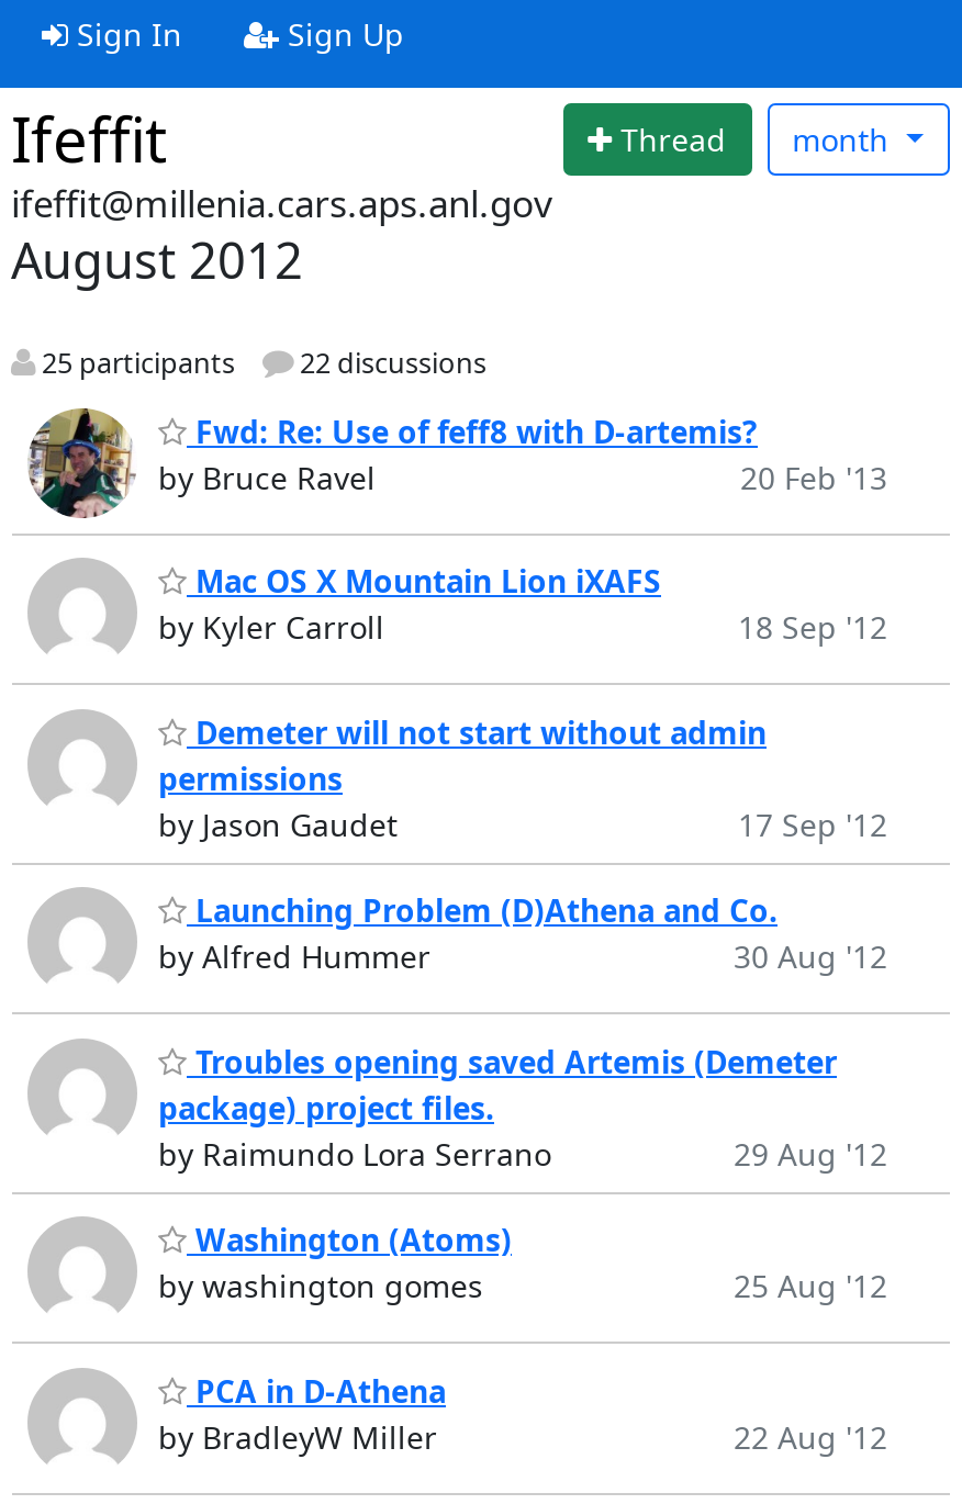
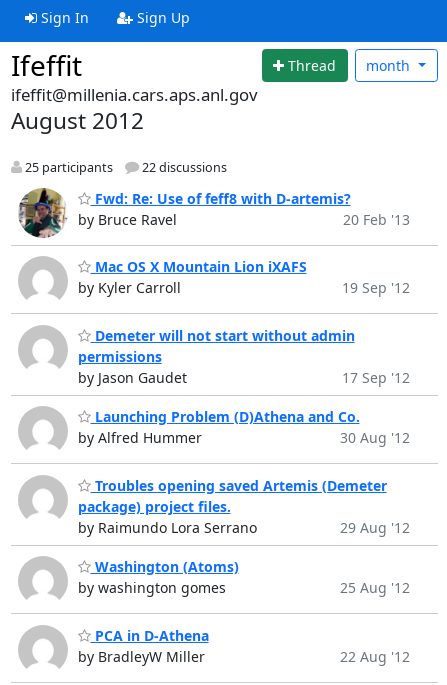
- 18 Sep '12
+ 19 Sep '12
